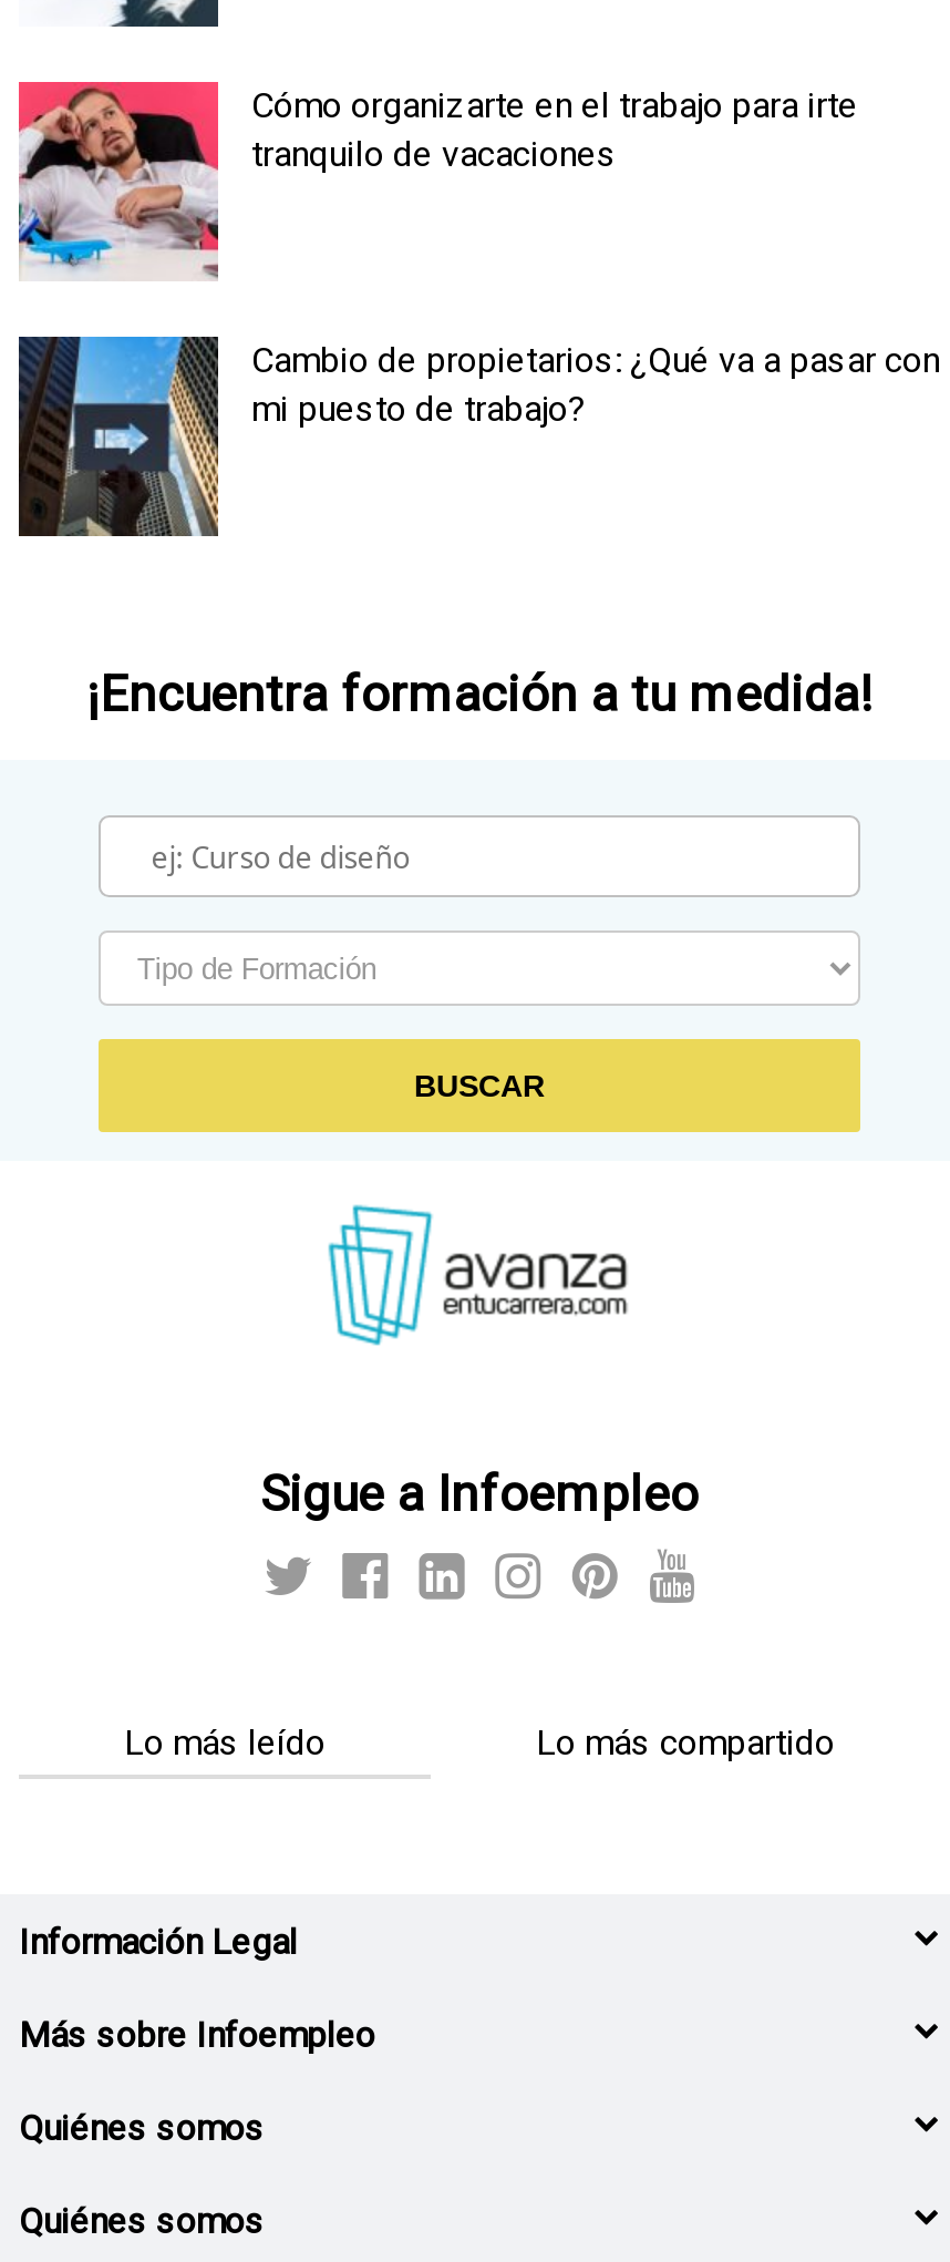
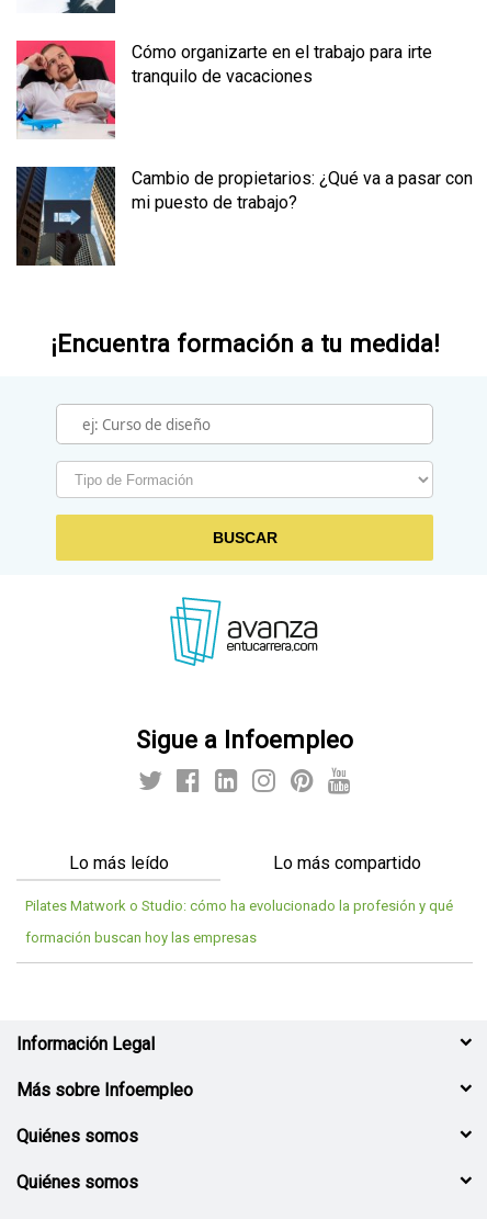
+ Pilates Matwork o Studio: cómo ha evolucionado la profesión y qué
+ formación buscan hoy las empresas
